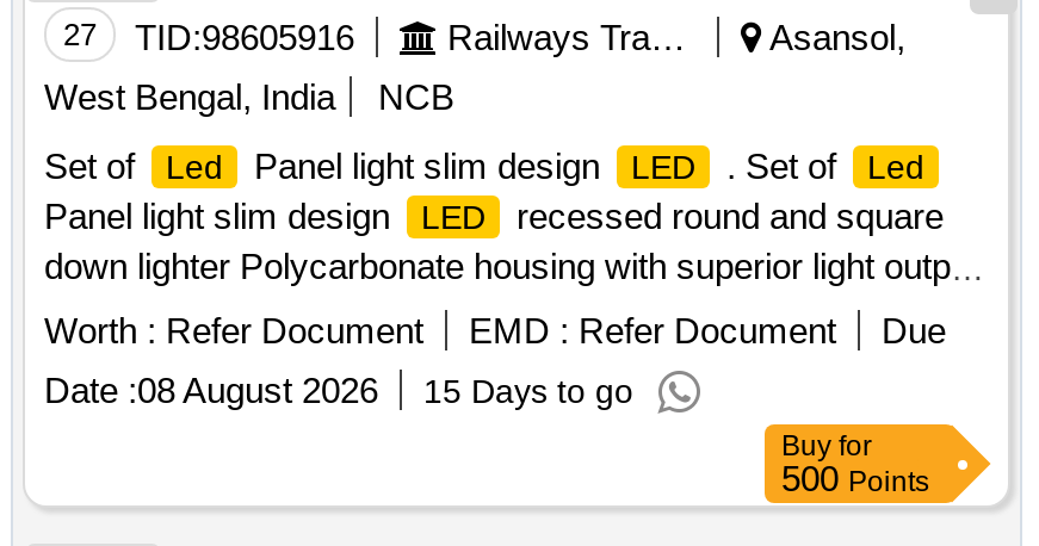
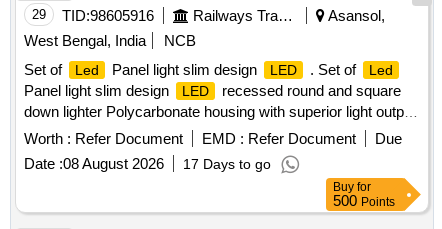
- 27 TID:98605916
+ 29 TID:98605916

- Date : 08 August 2026 15 Days to go
+ Date : 08 August 2026 17 Days to go
